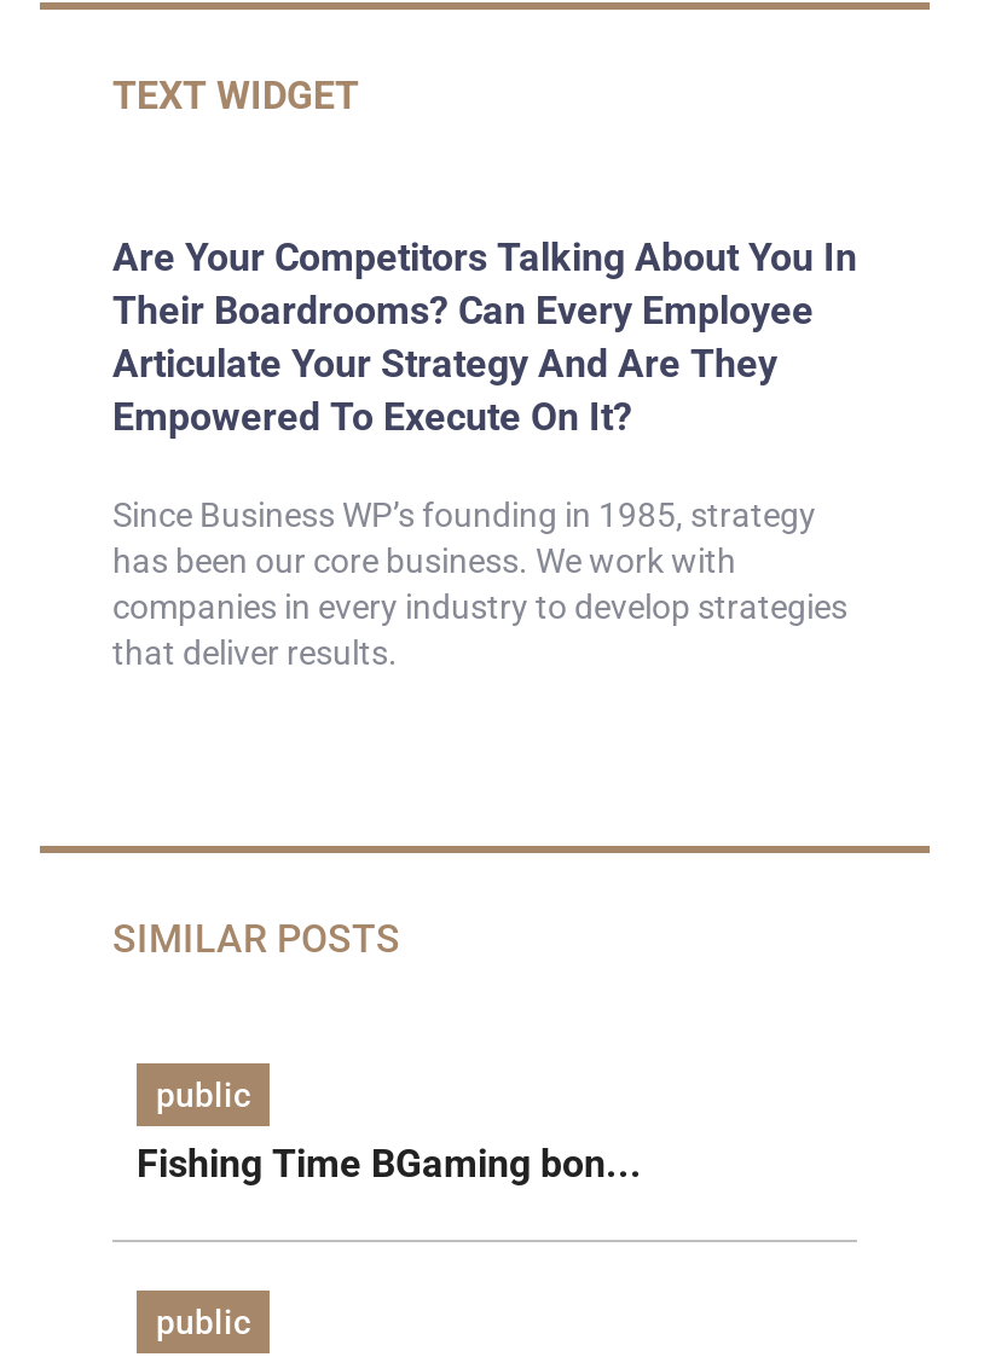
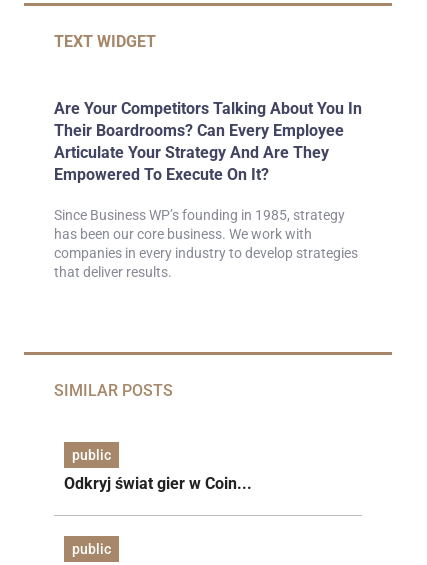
- Fishing Time BGaming bon...
+ Odkryj świat gier w Coin...
